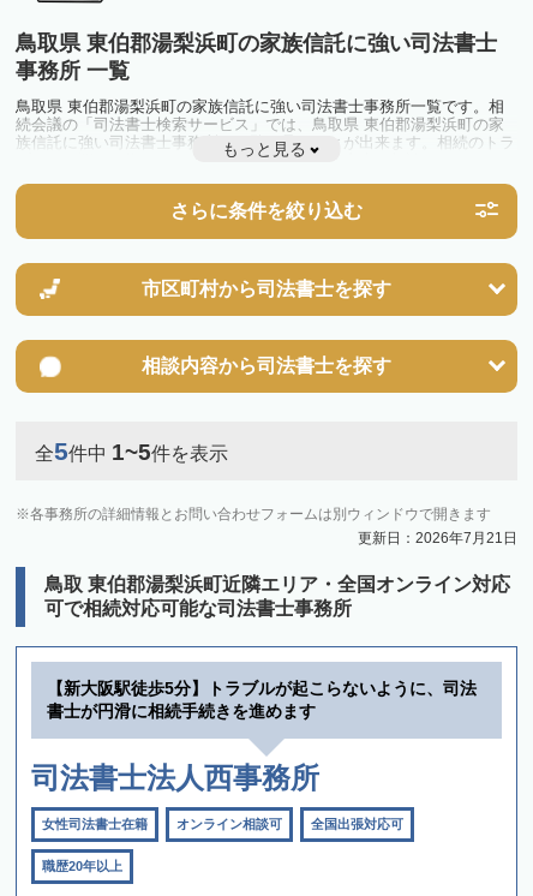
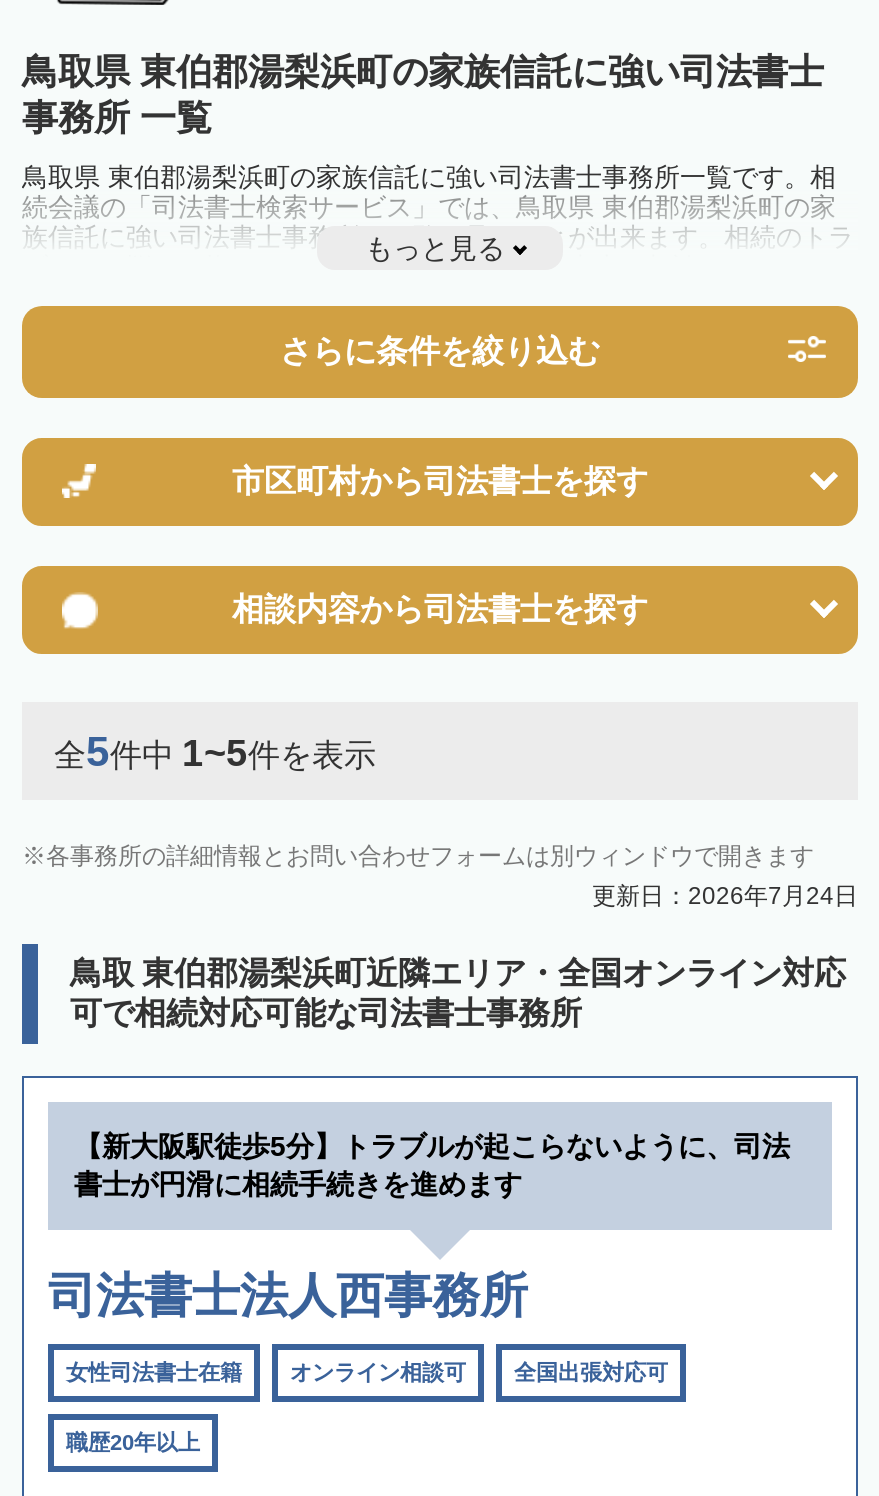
- 更新日：2026年7月21日
+ 更新日：2026年7月24日
